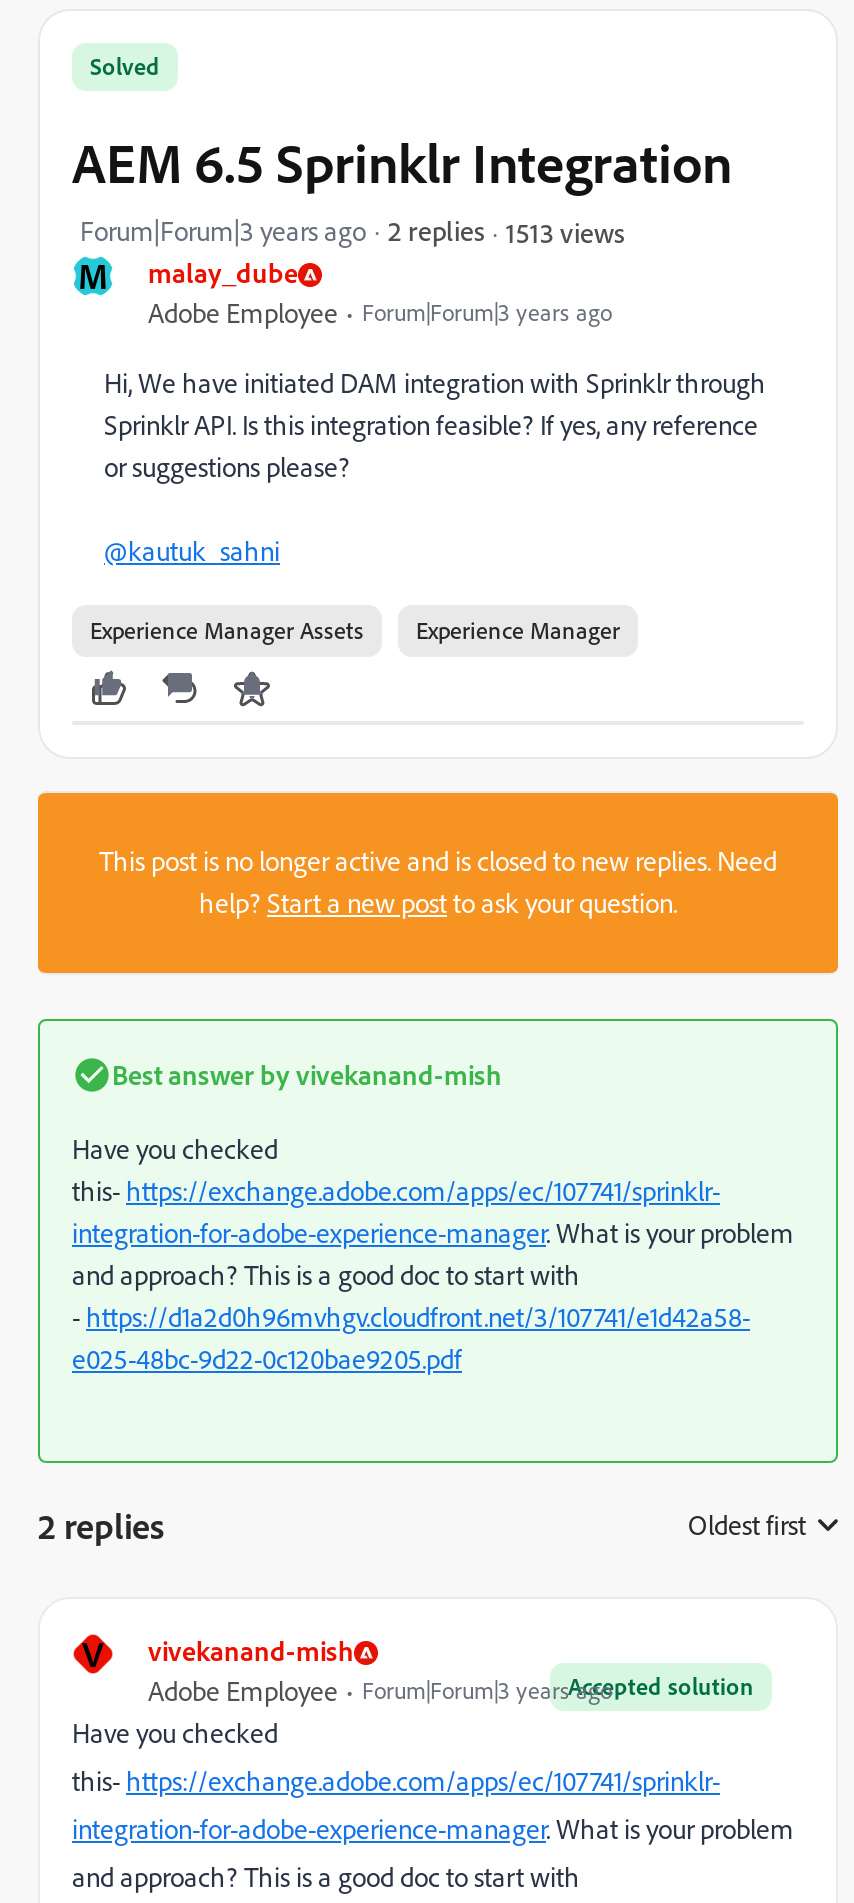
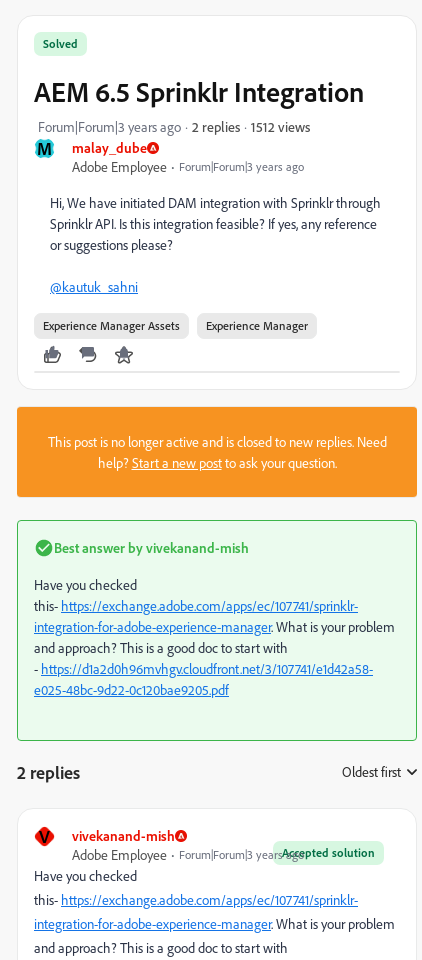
- 1513 views
+ 1512 views
